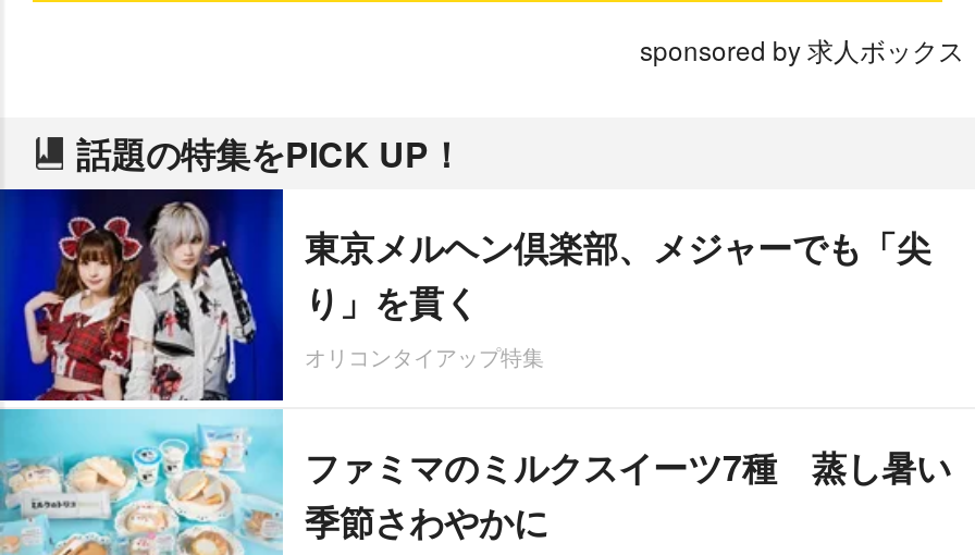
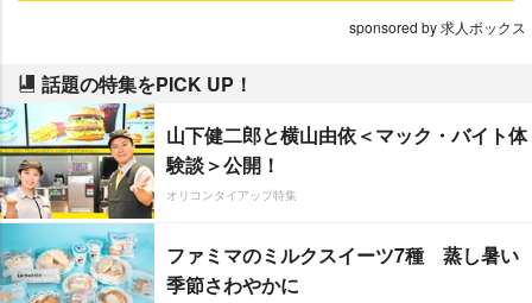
- [image]
- 東京メルヘン倶楽部、メジャーでも「尖
- り」を貫く
+ [image]
+ 山下健二郎と横山由依＜マック・バイト体
+ 験談＞公開！
